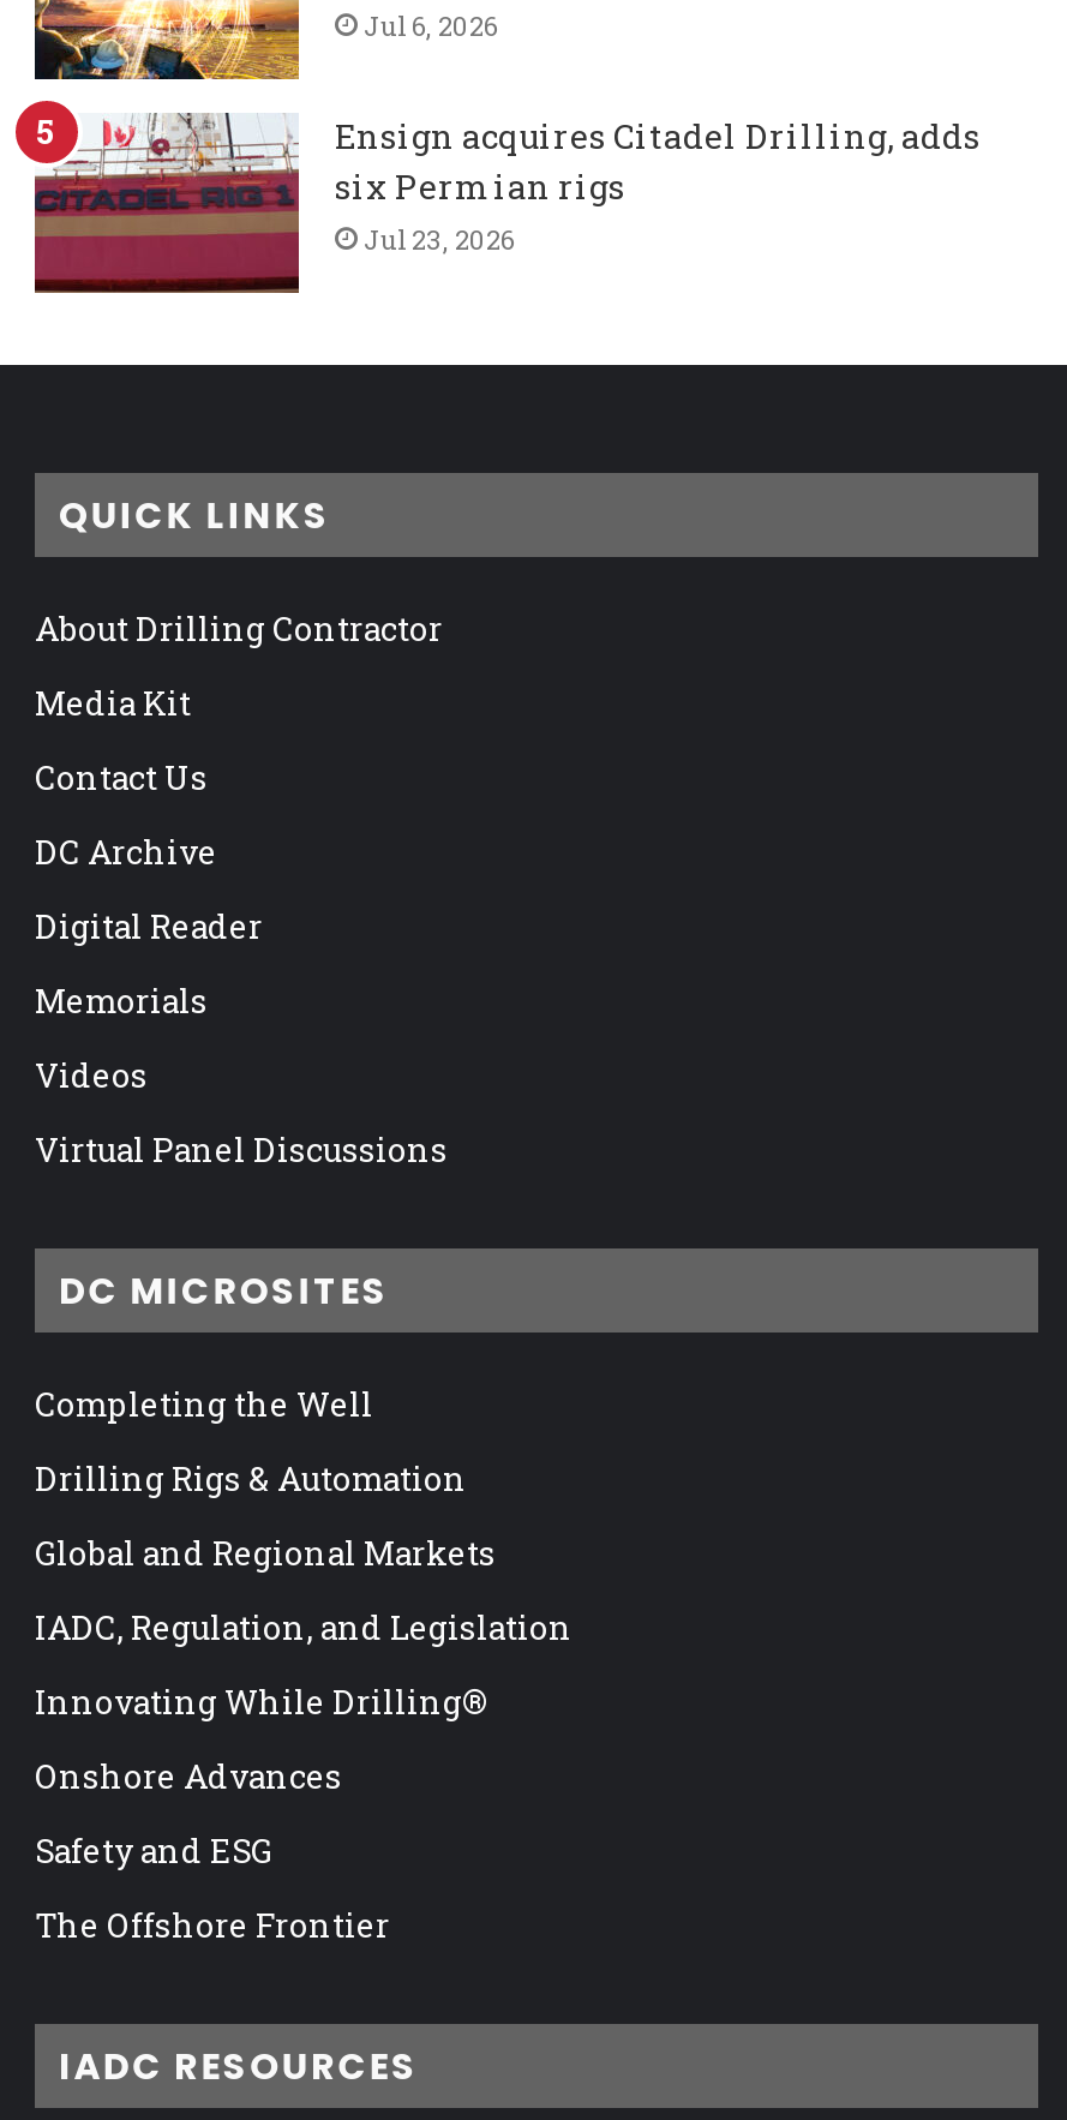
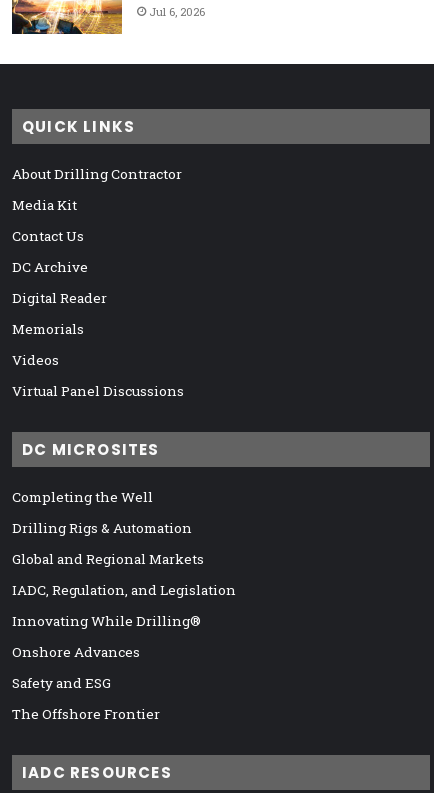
- [image]
- Ensign acquires Citadel Drilling, adds
- six Permian rigs
- Jul 23, 2026
